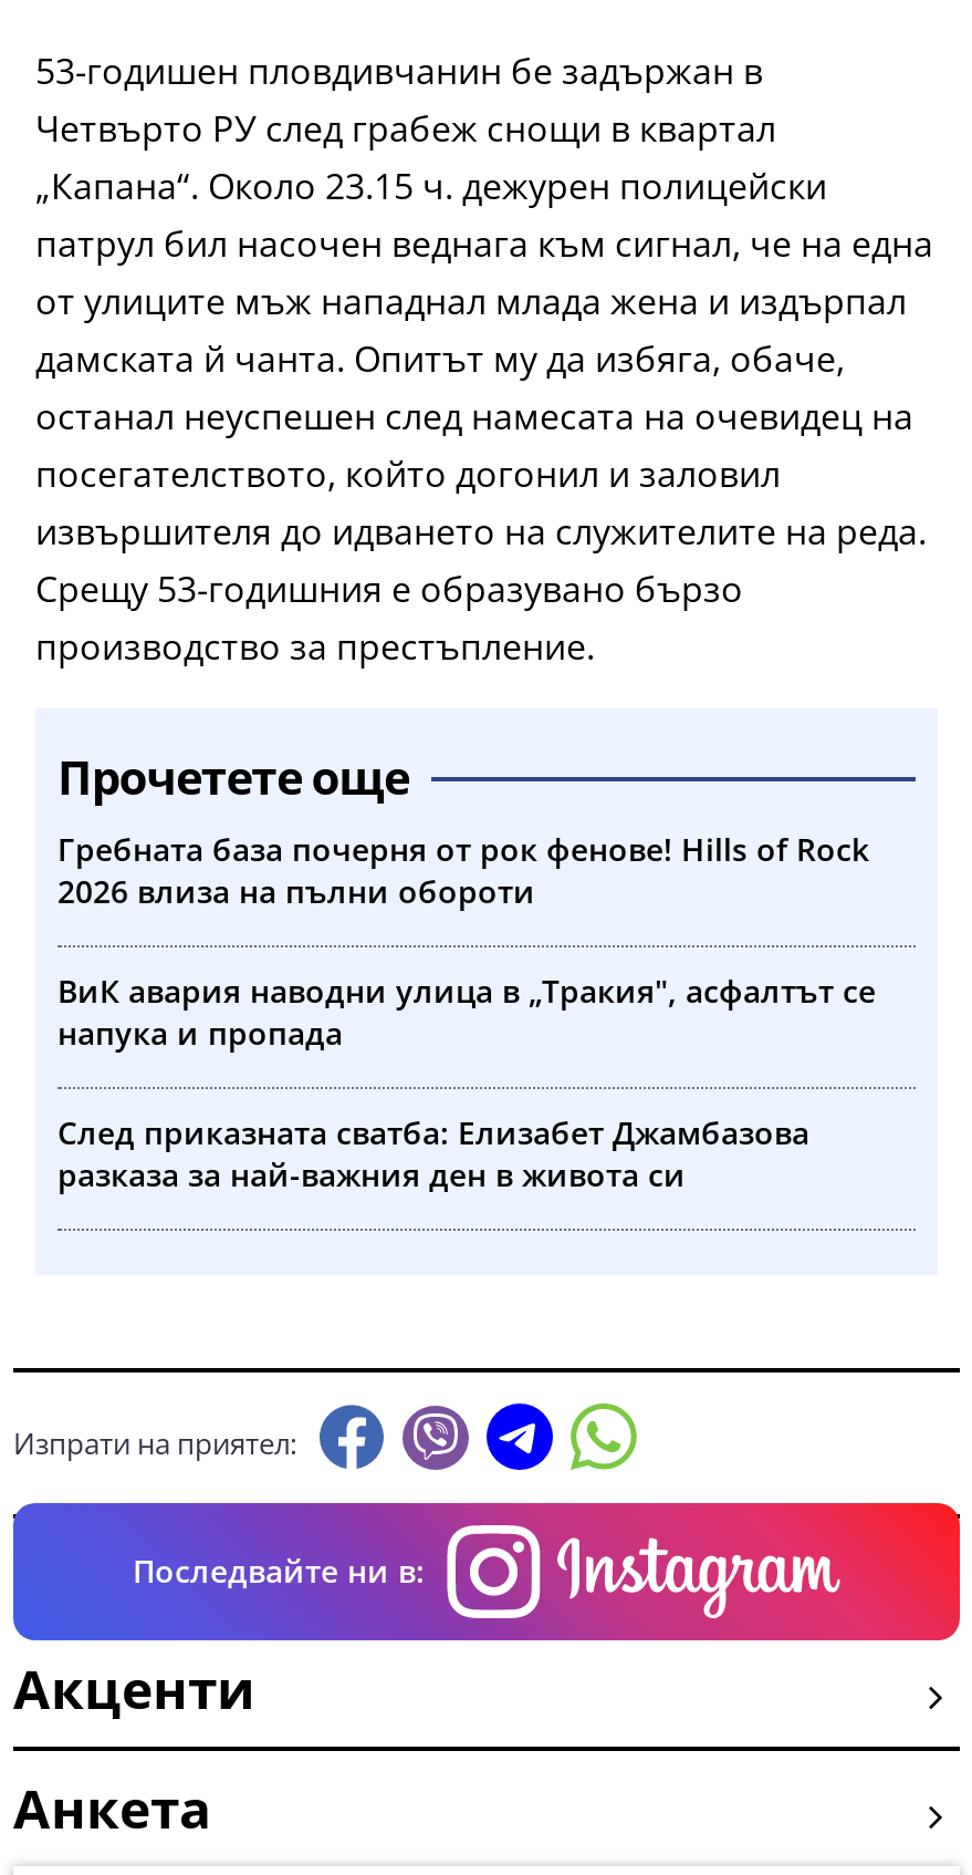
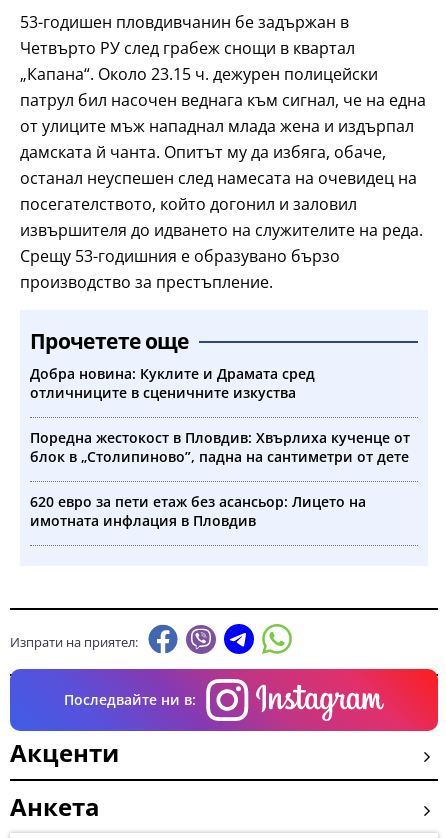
- Гребната база почерня от рок фенове! Hills of Rock
- 2026 влиза на пълни обороти
+ Добра новина: Куклите и Драмата сред
+ отличниците в сценичните изкуства

- ВиК авария наводни улица в „Тракия", асфалтът се
- напука и пропада
+ Поредна жестокост в Пловдив: Хвърлиха кученце от
+ блок в „Столипиново”, падна на сантиметри от дете

- След приказната сватба: Елизабет Джамбазова
- разказа за най-важния ден в живота си
+ 620 евро за пети етаж без асансьор: Лицето на
+ имотната инфлация в Пловдив
